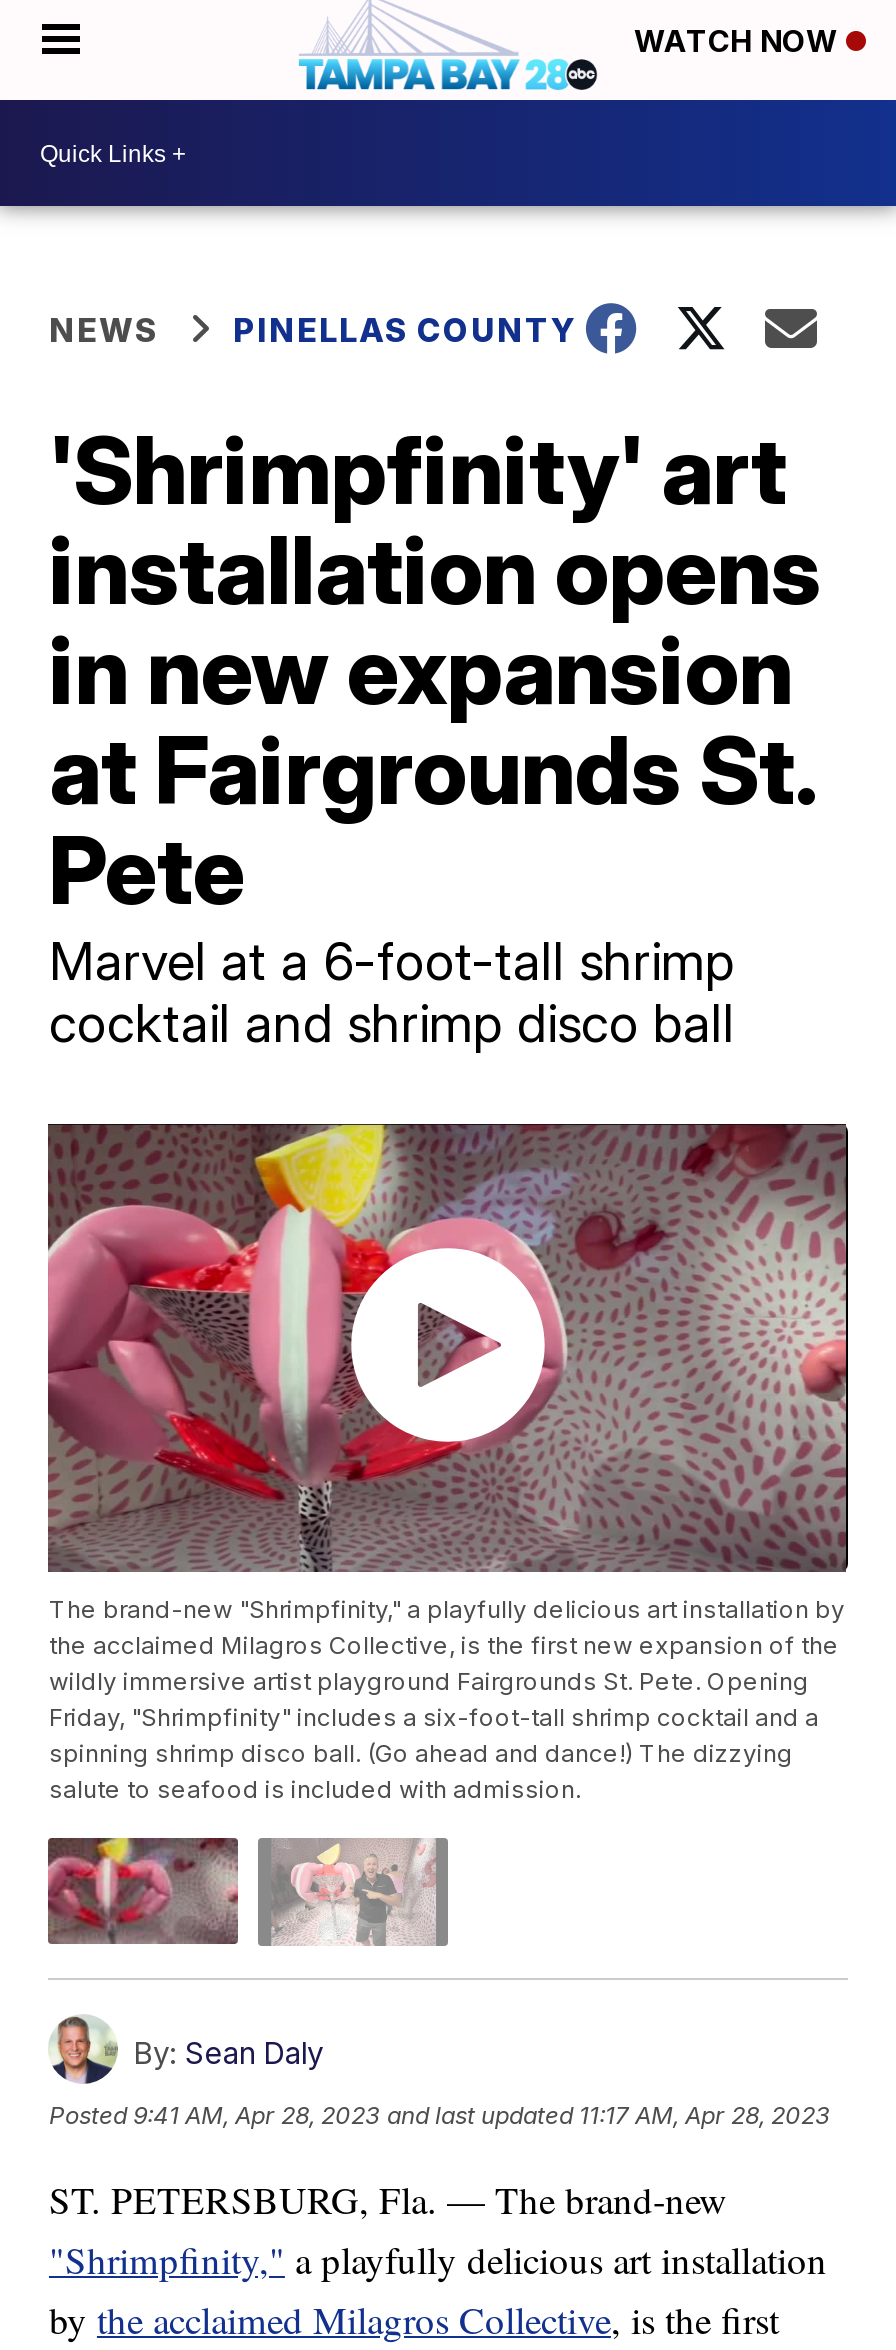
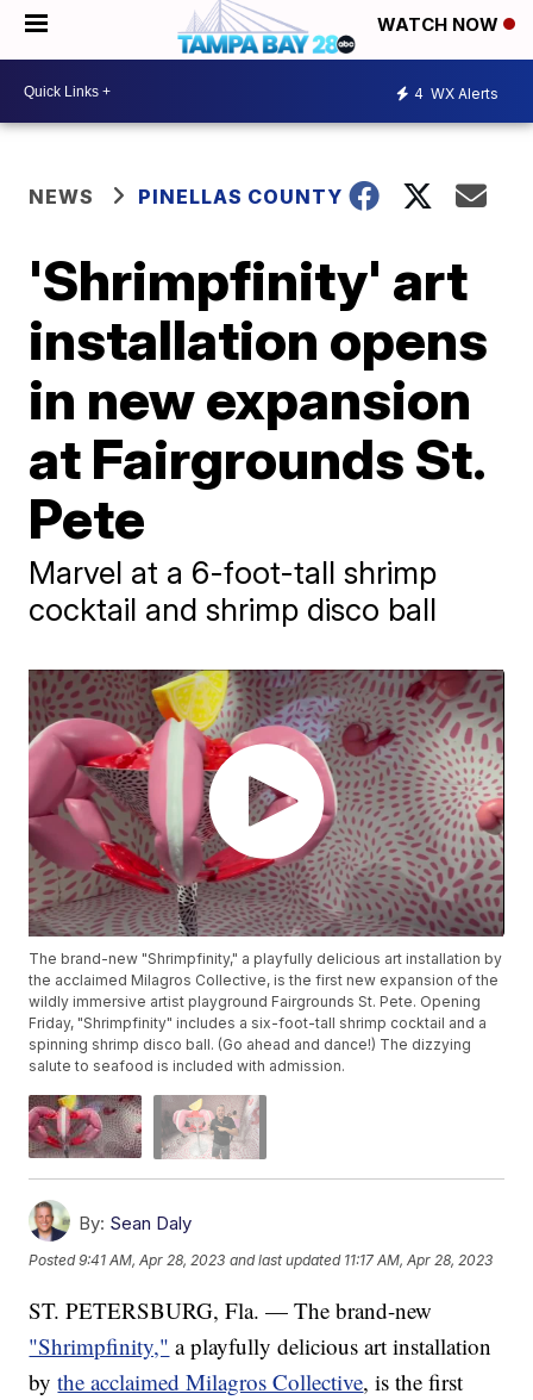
+ 4 WX Alerts
